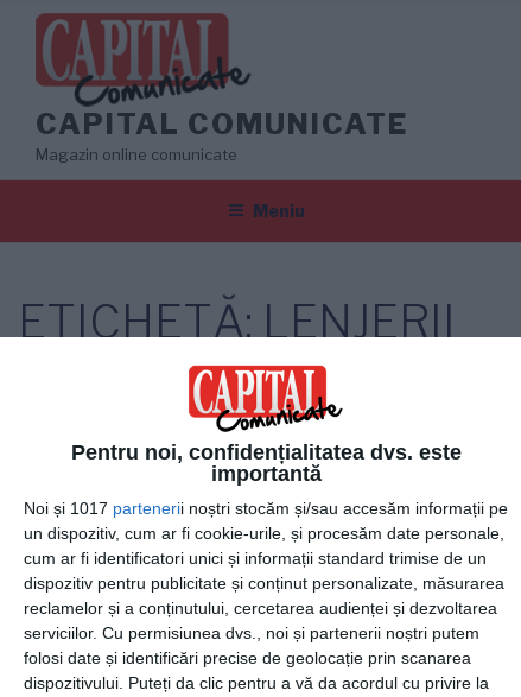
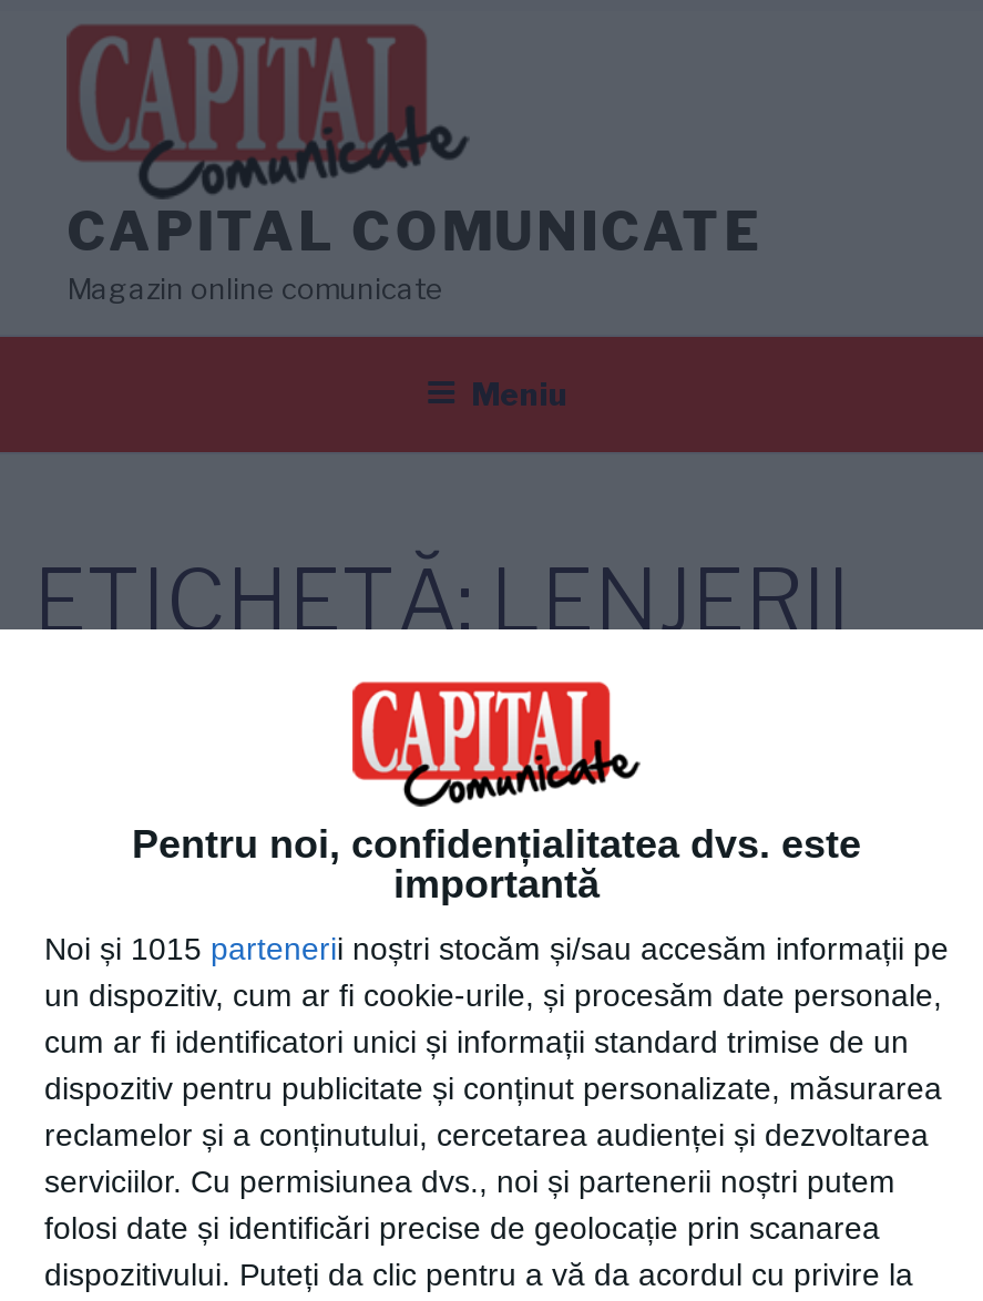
- Noi și 1017 parteneri i noștri stocăm și/sau accesăm informații pe
+ Noi și 1015 parteneri i noștri stocăm și/sau accesăm informații pe
